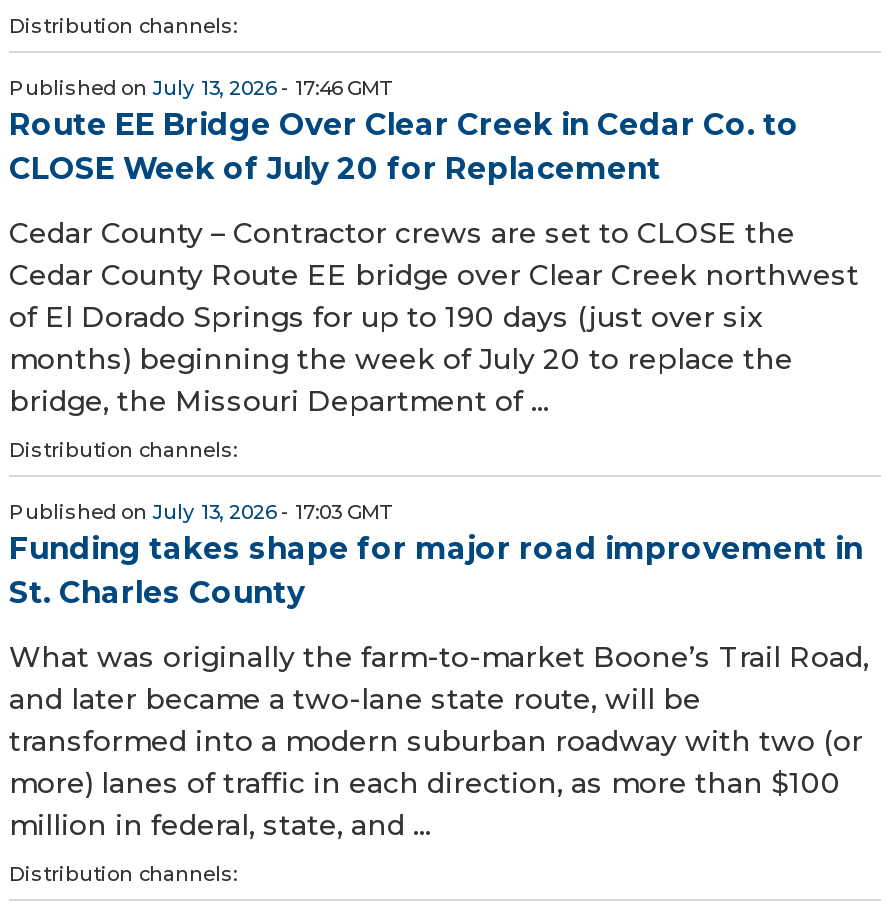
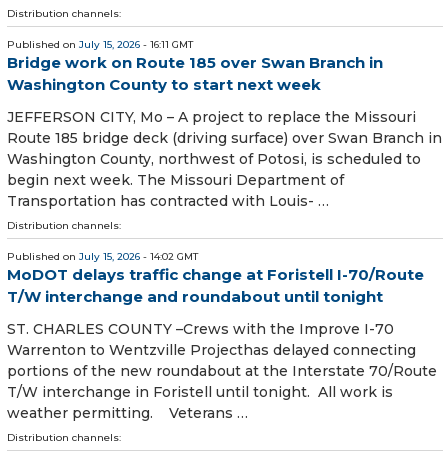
- Published on July 13, 2026 - 17:46 GMT
- Route EE Bridge Over Clear Creek in Cedar Co. to
- CLOSE Week of July 20 for Replacement
+ Published on July 15, 2026 - 16:11 GMT
+ Bridge work on Route 185 over Swan Branch in
+ Washington County to start next week

- Cedar County – Contractor crews are set to CLOSE the
- Cedar County Route EE bridge over Clear Creek northwest
- of El Dorado Springs for up to 190 days (just over six
- months) beginning the week of July 20 to replace the
- bridge, the Missouri Department of …
+ JEFFERSON CITY, Mo – A project to replace the Missouri
+ Route 185 bridge deck (driving surface) over Swan Branch in
+ Washington County, northwest of Potosi, is scheduled to
+ begin next week. The Missouri Department of
+ Transportation has contracted with Louis- …

- Published on July 13, 2026 - 17:03 GMT
- Funding takes shape for major road improvement in
- St. Charles County
+ Published on July 15, 2026 - 14:02 GMT
+ MoDOT delays traffic change at Foristell I-70/Route
+ T/W interchange and roundabout until tonight

- What was originally the farm-to-market Boone’s Trail Road,
- and later became a two-lane state route, will be
- transformed into a modern suburban roadway with two (or
- more) lanes of traffic in each direction, as more than $100
- million in federal, state, and …
+ ST. CHARLES COUNTY –Crews with the Improve I-70
+ Warrenton to Wentzville Projecthas delayed connecting
+ portions of the new roundabout at the Interstate 70/Route
+ T/W interchange in Foristell until tonight. All work is
+ weather permitting. Veterans …
